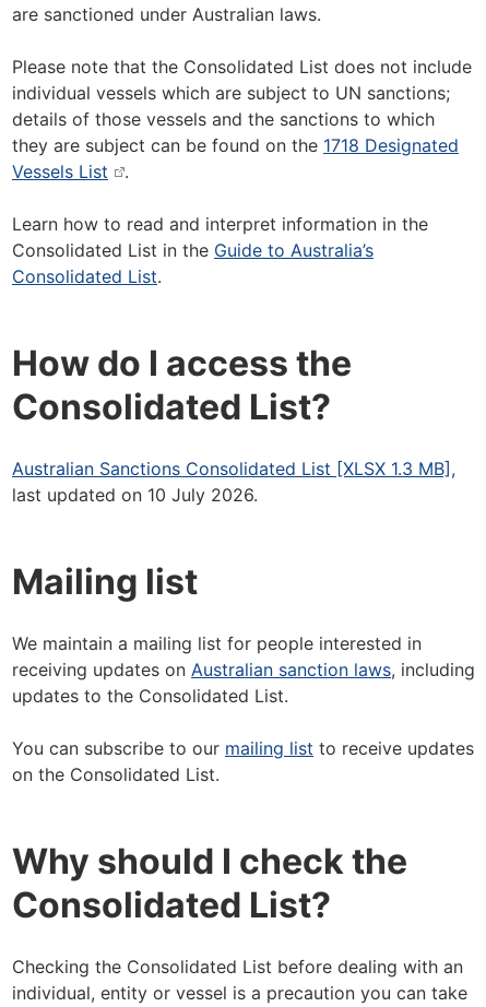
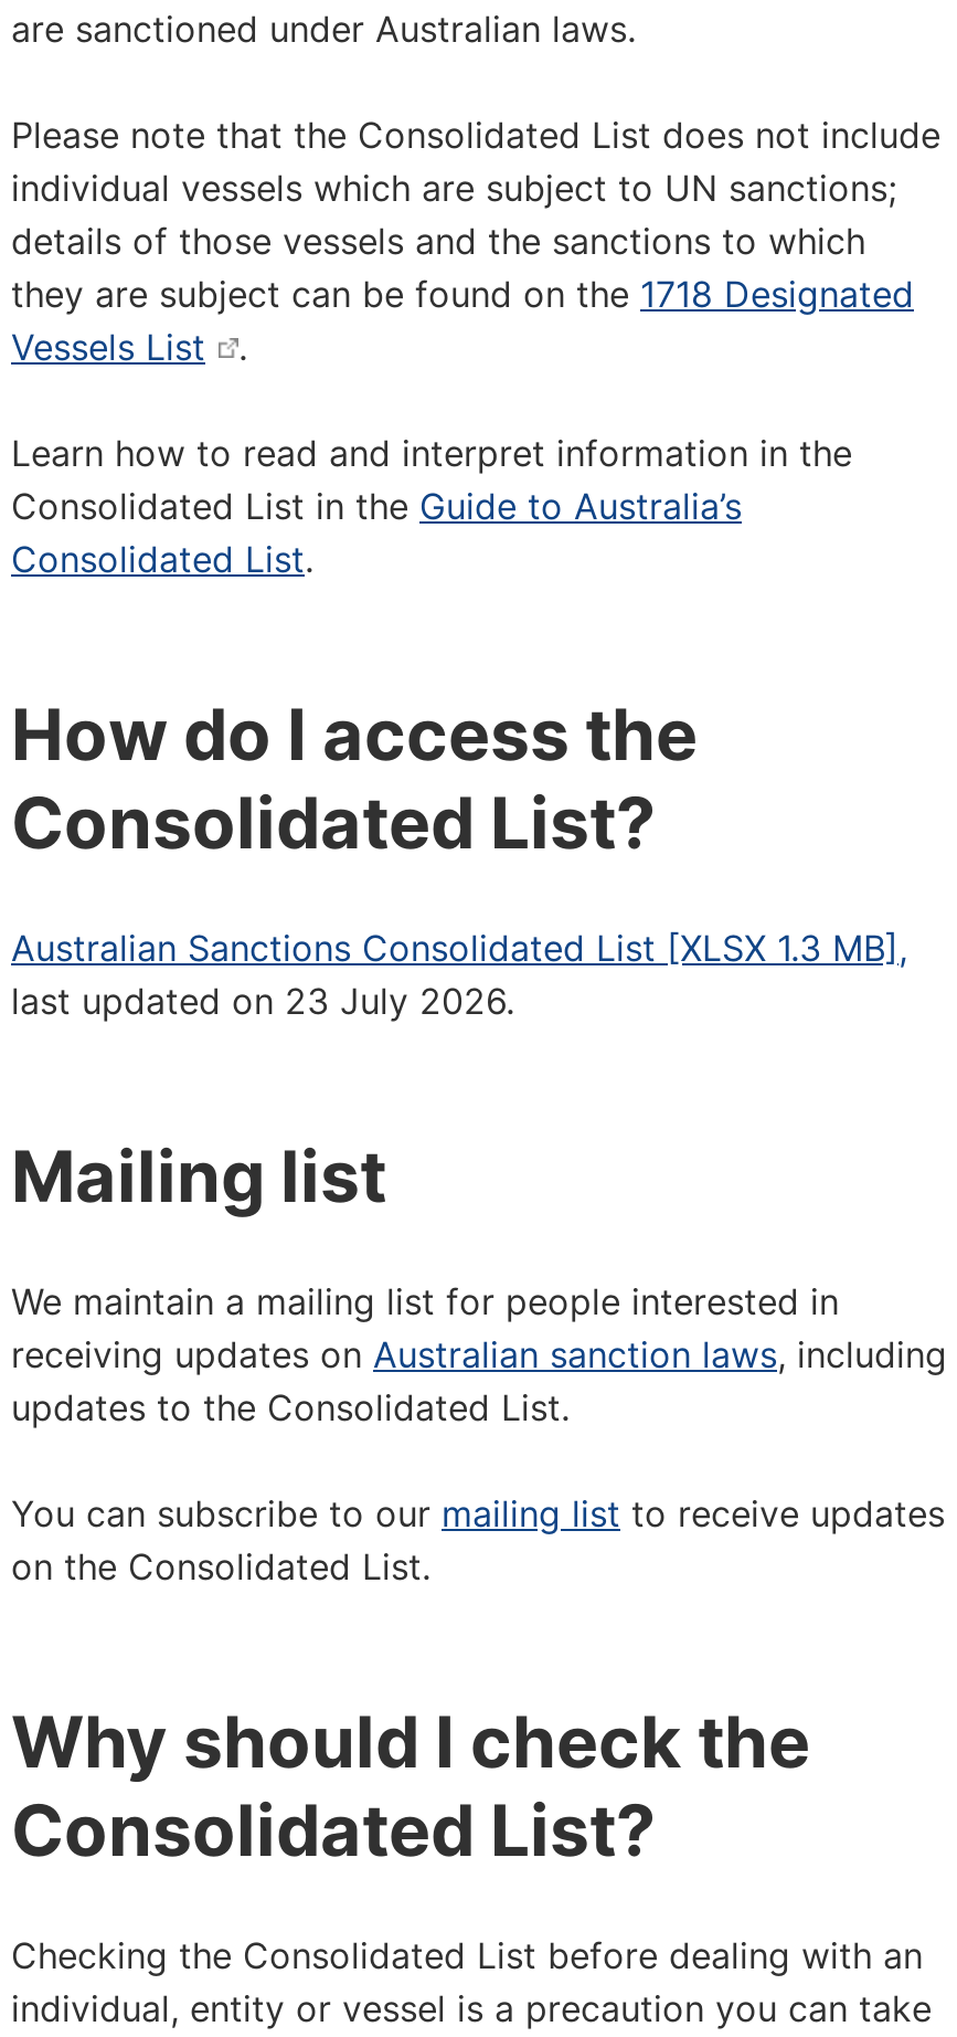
- last updated on 10 July 2026.
+ last updated on 23 July 2026.
